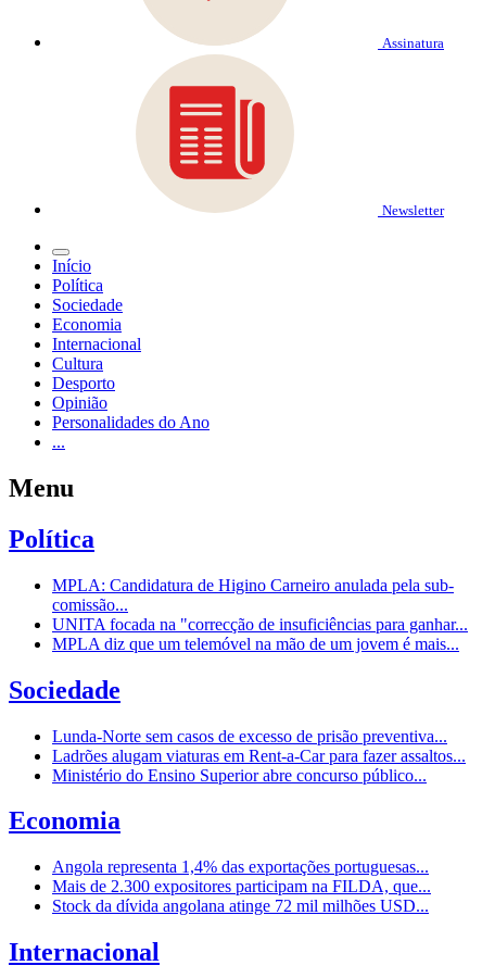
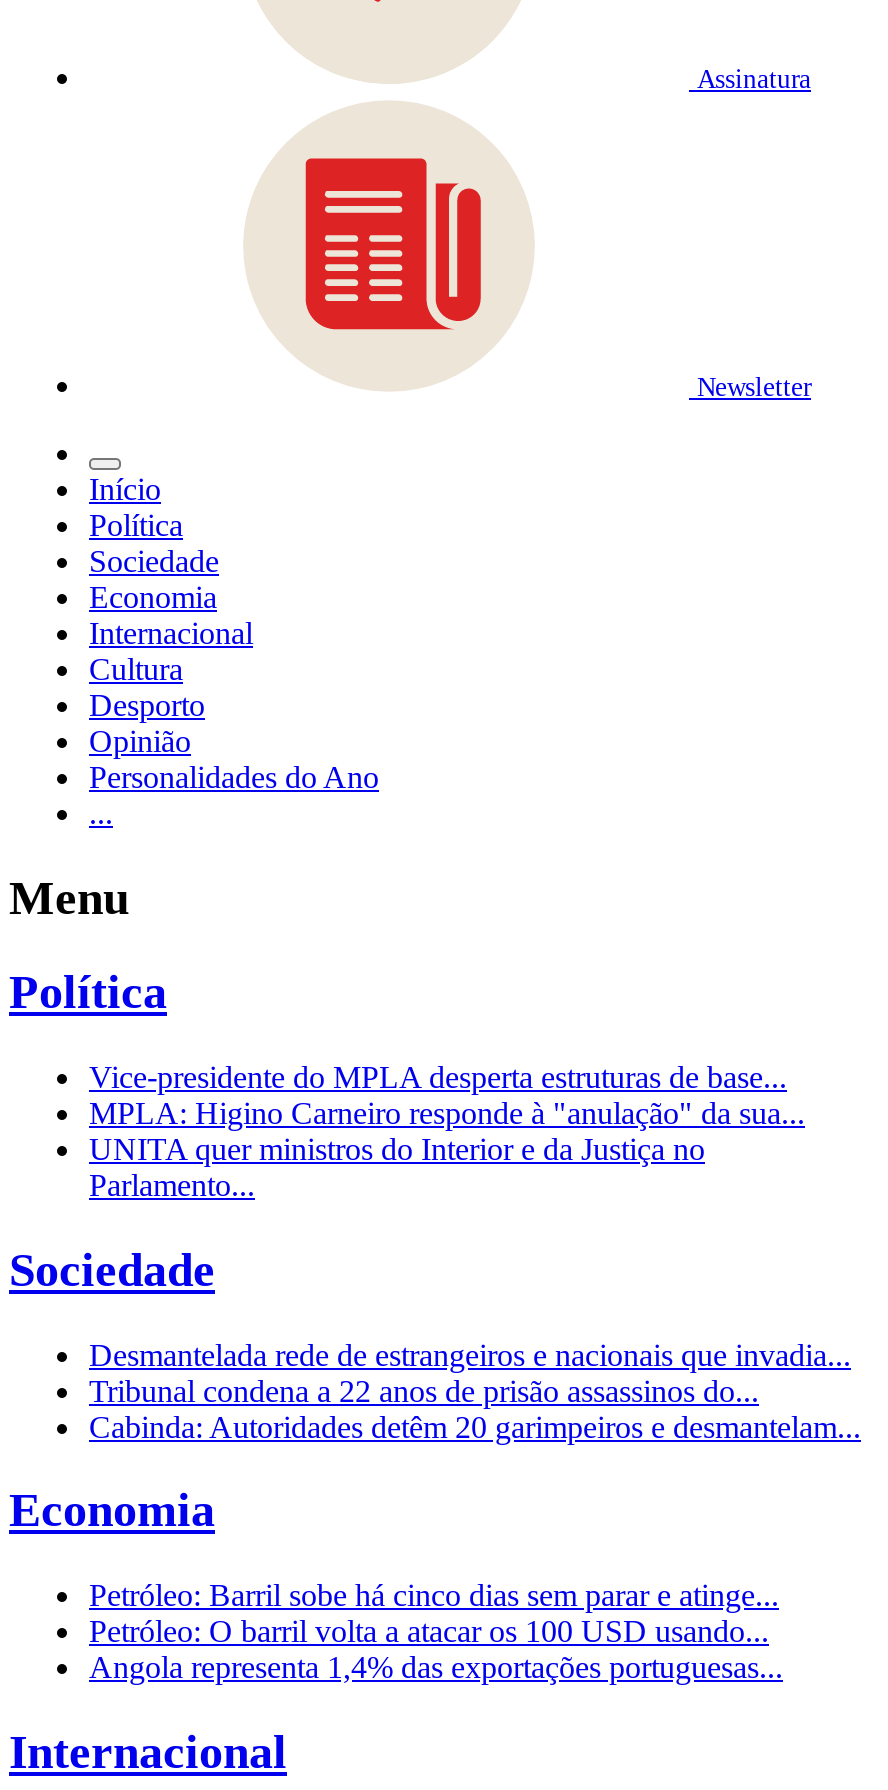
- MPLA: Candidatura de Higino Carneiro anulada pela sub-
- comissão...
- UNITA focada na "correcção de insuficiências para ganhar...
- MPLA diz que um telemóvel na mão de um jovem é mais...
+ Vice-presidente do MPLA desperta estruturas de base...
+ MPLA: Higino Carneiro responde à "anulação" da sua...
+ UNITA quer ministros do Interior e da Justiça no
+ Parlamento...

- Lunda-Norte sem casos de excesso de prisão preventiva...
- Ladrões alugam viaturas em Rent-a-Car para fazer assaltos...
- Ministério do Ensino Superior abre concurso público...
+ Desmantelada rede de estrangeiros e nacionais que invadia...
+ Tribunal condena a 22 anos de prisão assassinos do...
+ Cabinda: Autoridades detêm 20 garimpeiros e desmantelam...

+ Petróleo: Barril sobe há cinco dias sem parar e atinge...
+ Petróleo: O barril volta a atacar os 100 USD usando...

moved down: Angola representa 1,4% das exportações portuguesas...

- Mais de 2.300 expositores participam na FILDA, que...
- Stock da dívida angolana atinge 72 mil milhões USD...
